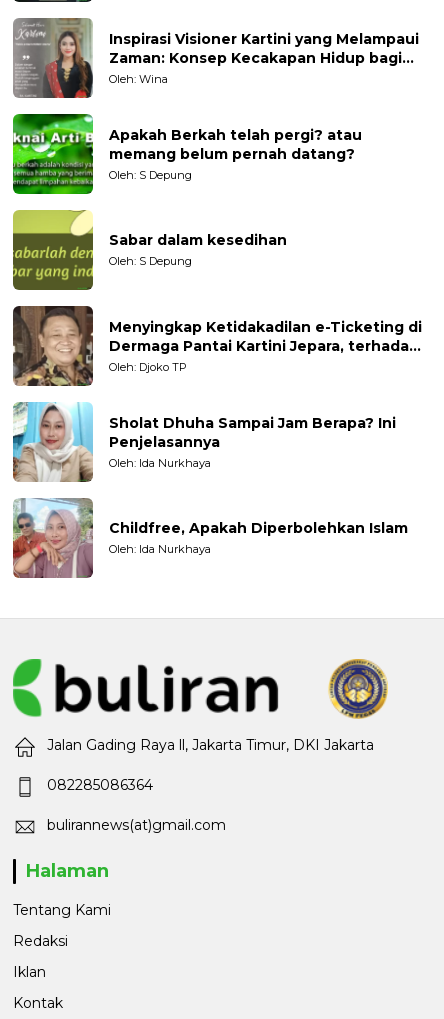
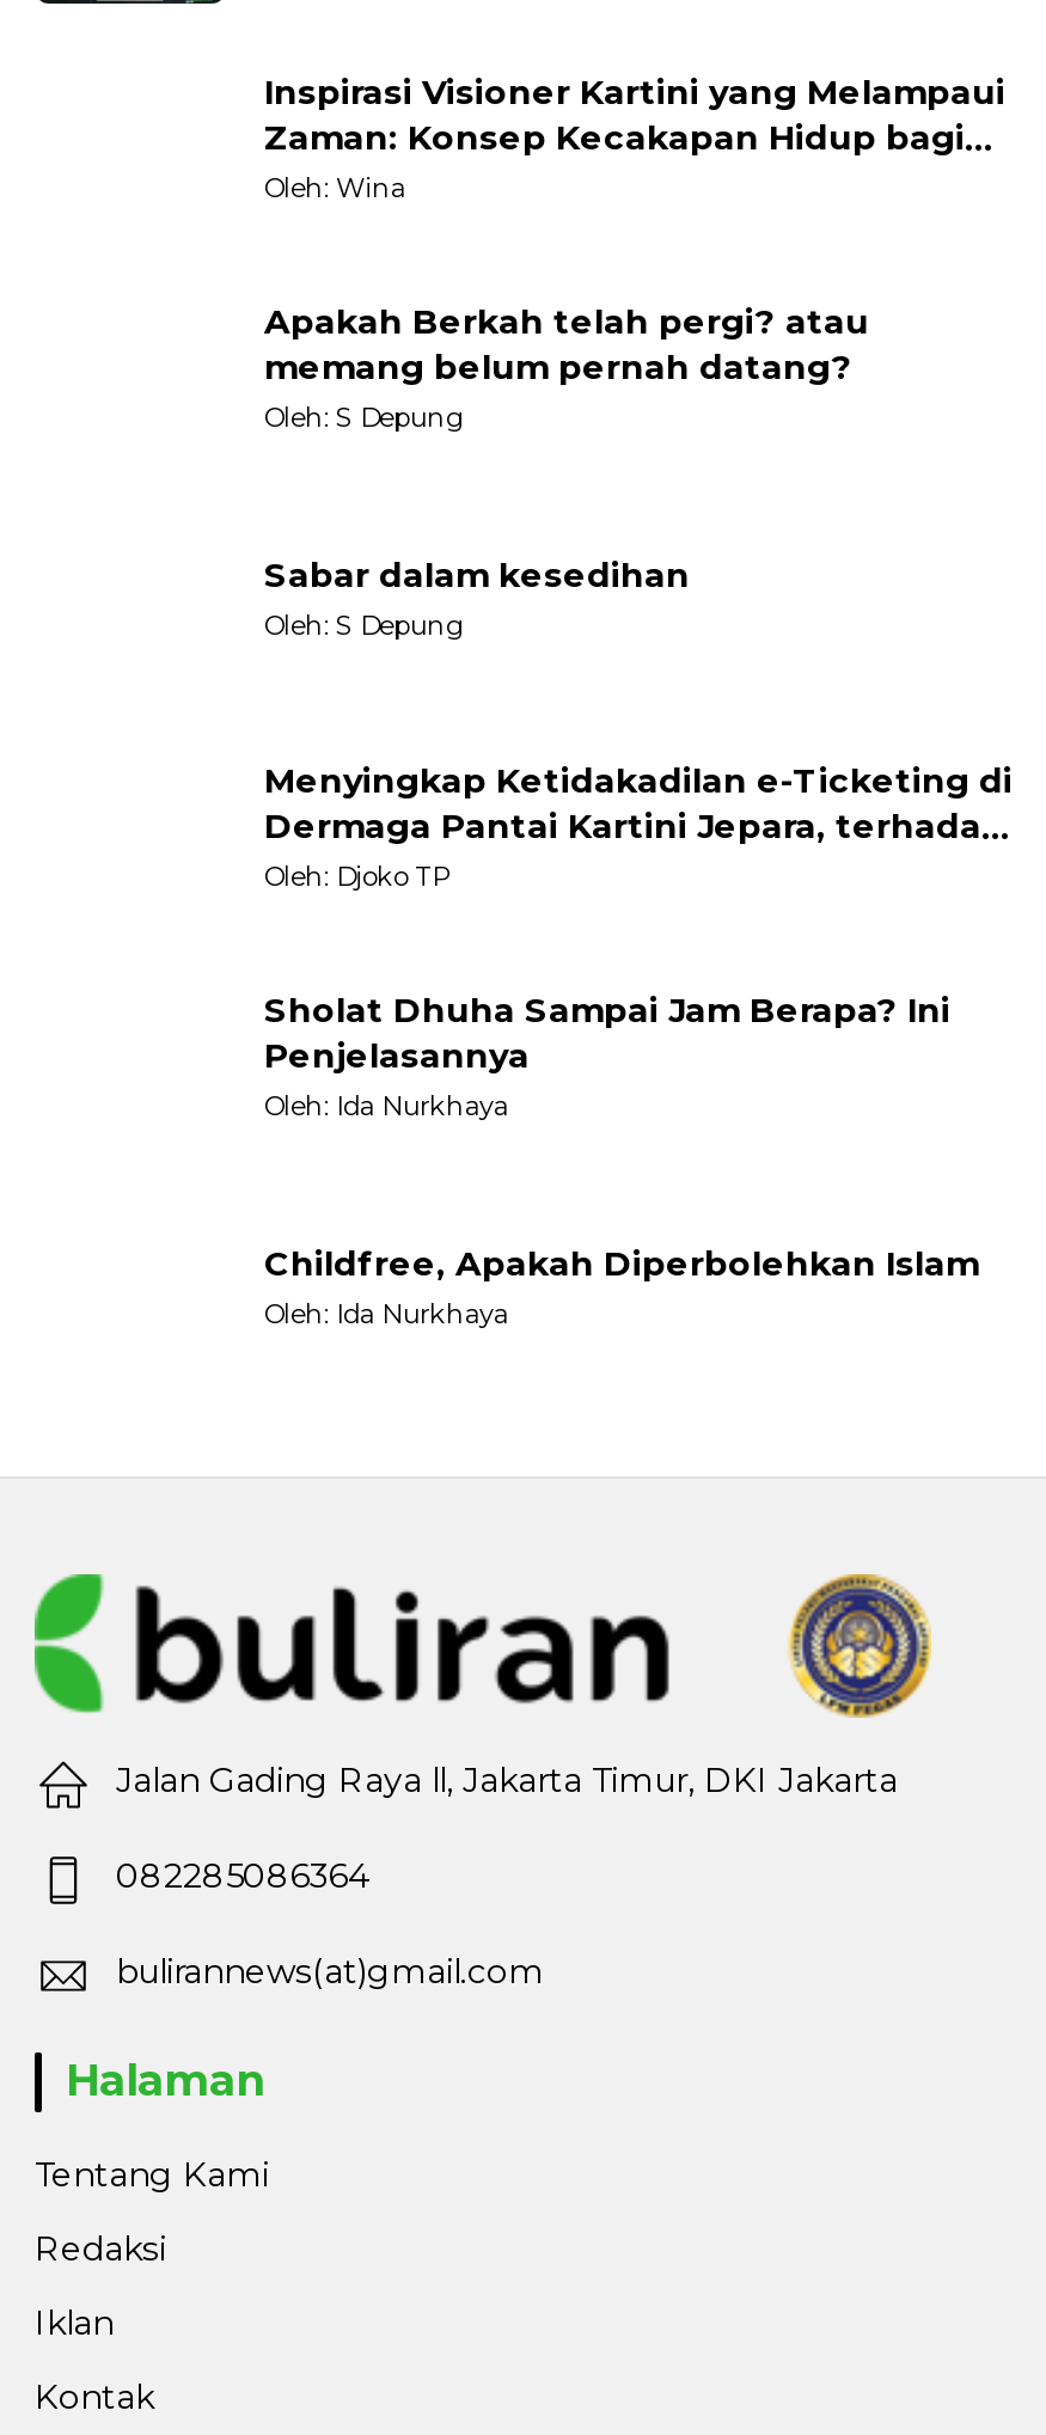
- [image]

- [image]

- [image]

- [image]

- [image]

- [image]
